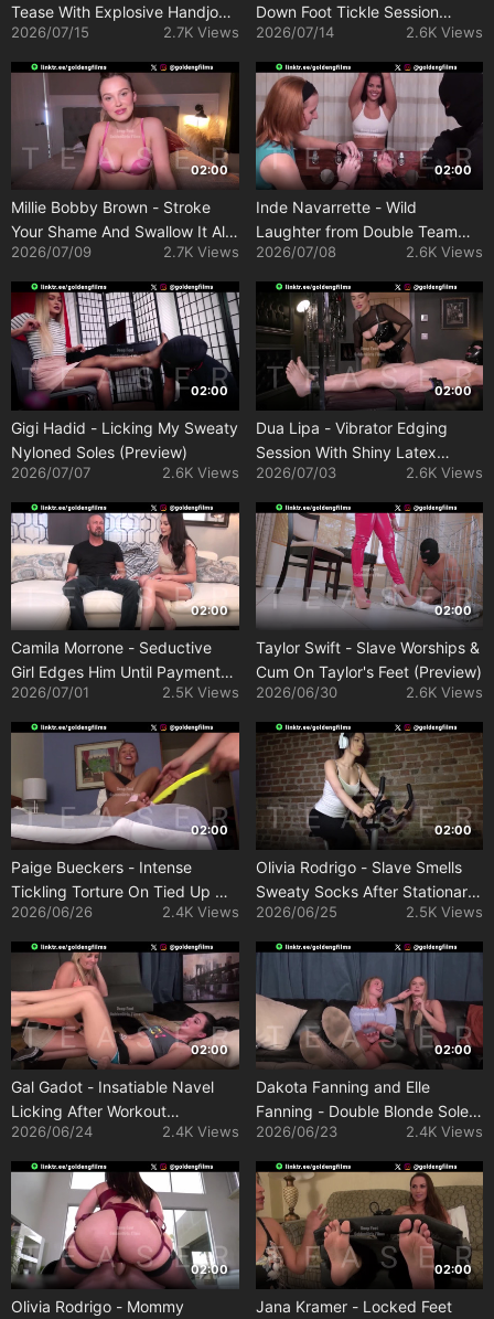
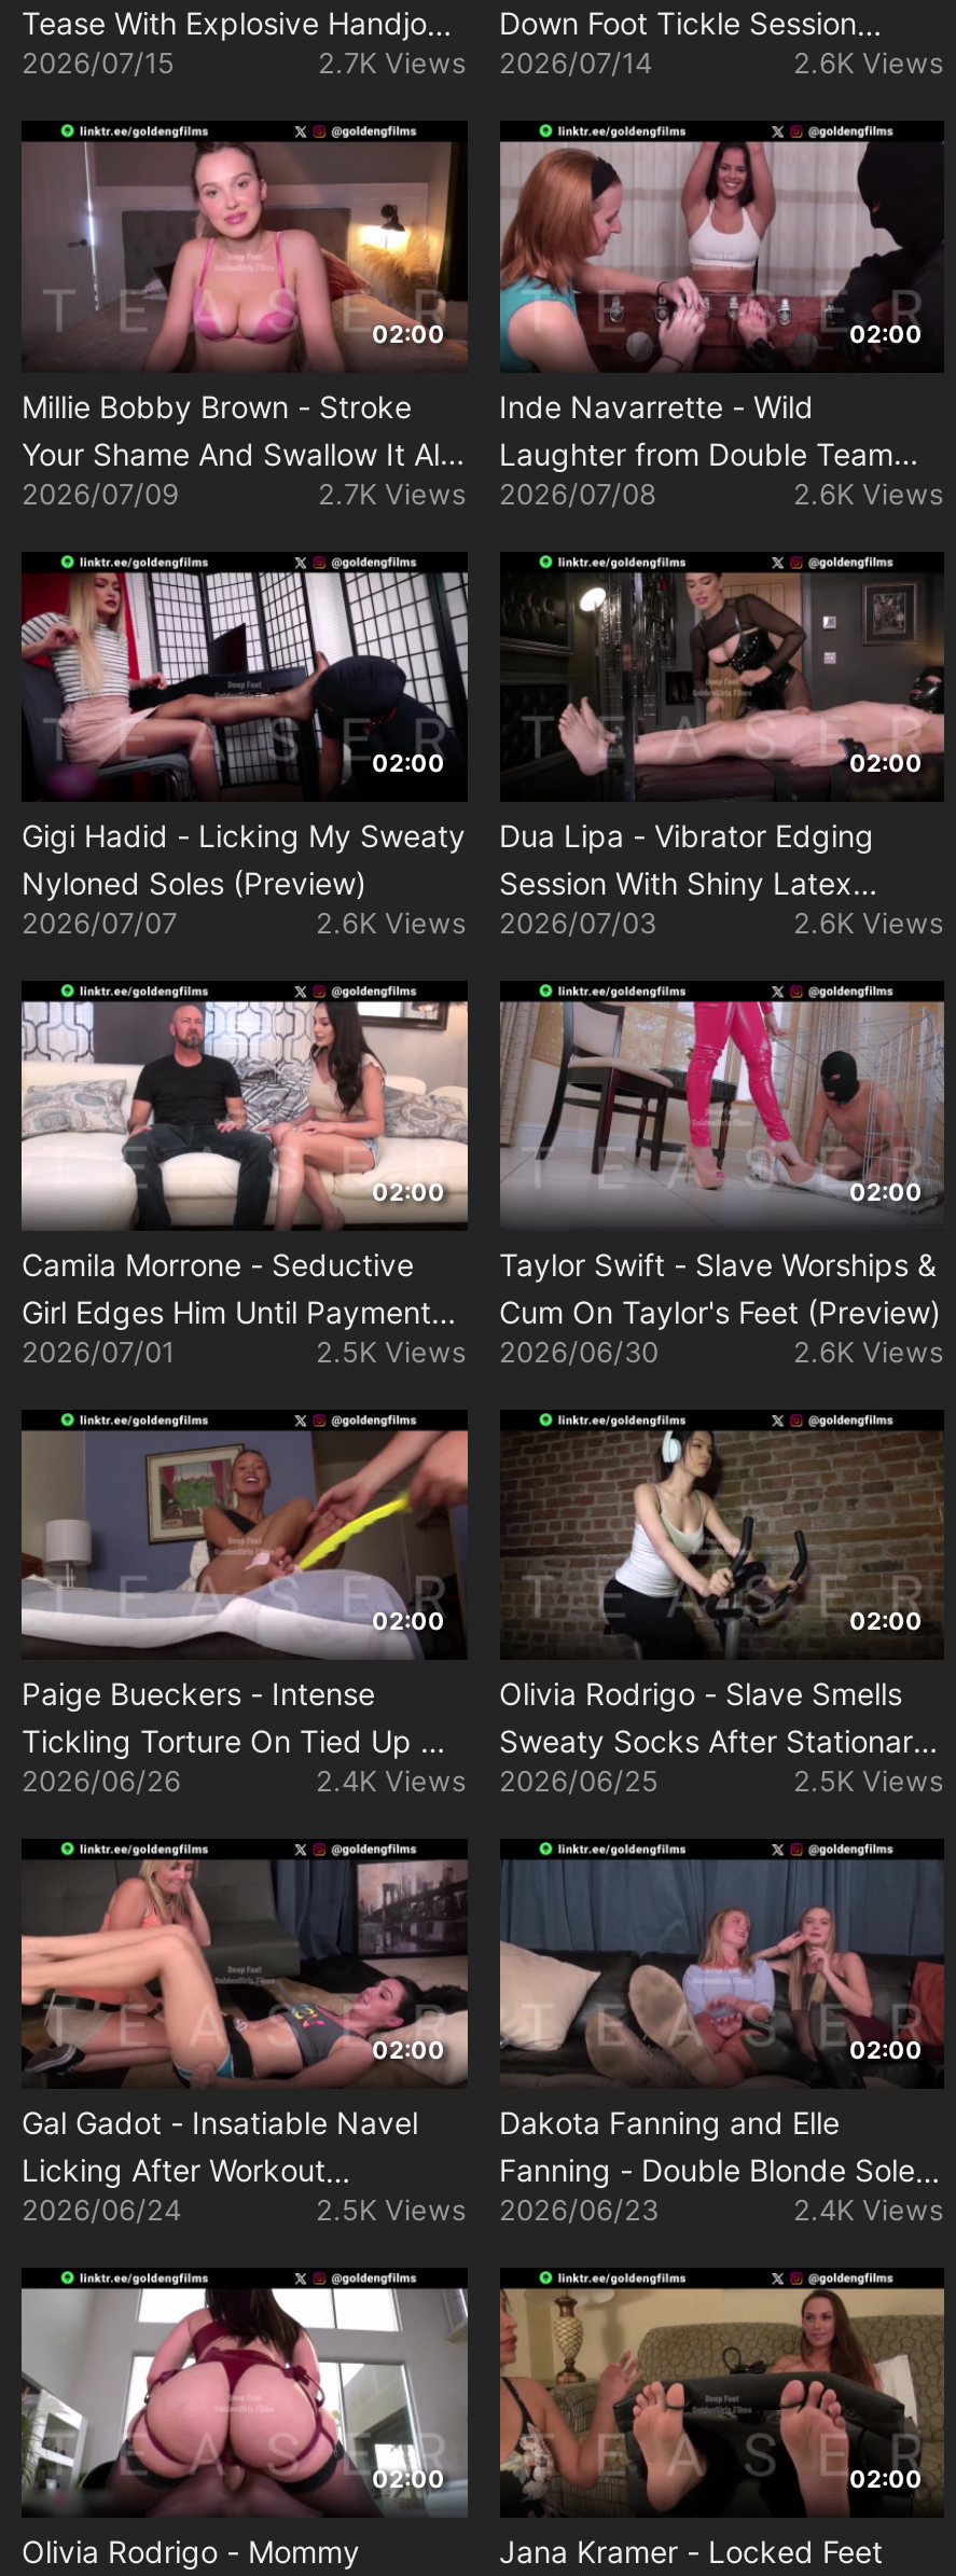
- 2.4K Views
+ 2.5K Views
